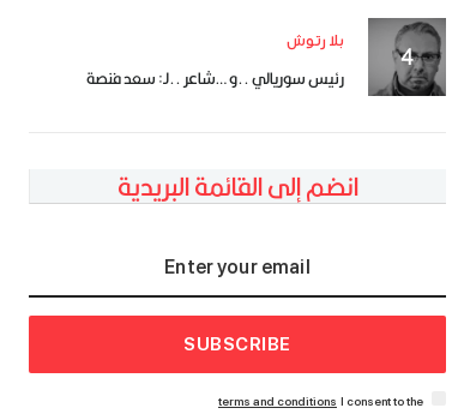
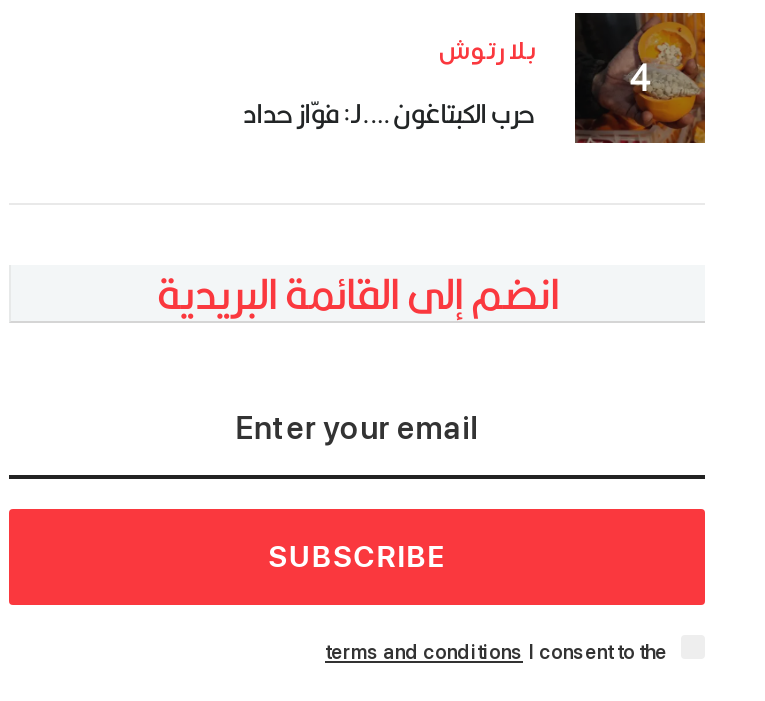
- [image]
- رئيس سوريالي ..و …شاعر ..لـ: سعد فنصة
+ [image]
+ حرب الكبتاغون ….لـ: فوّاز حداد
